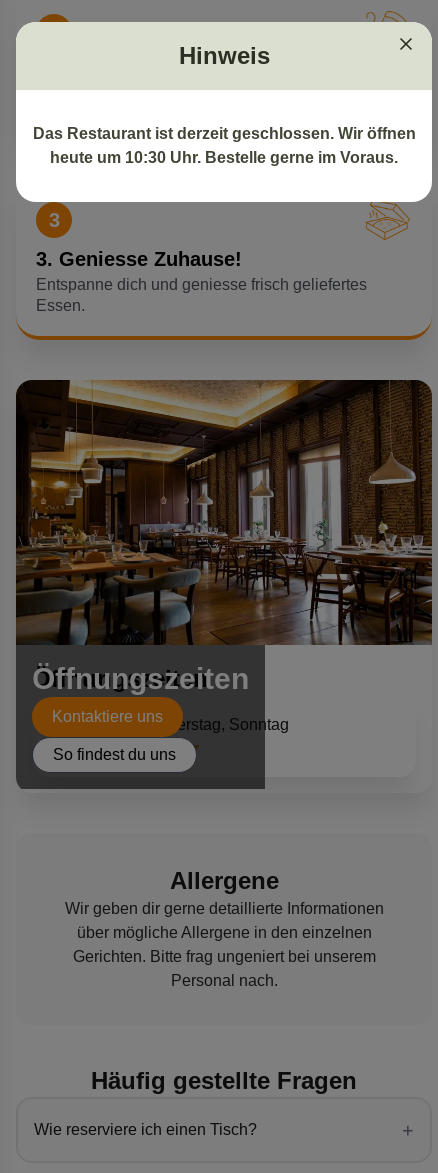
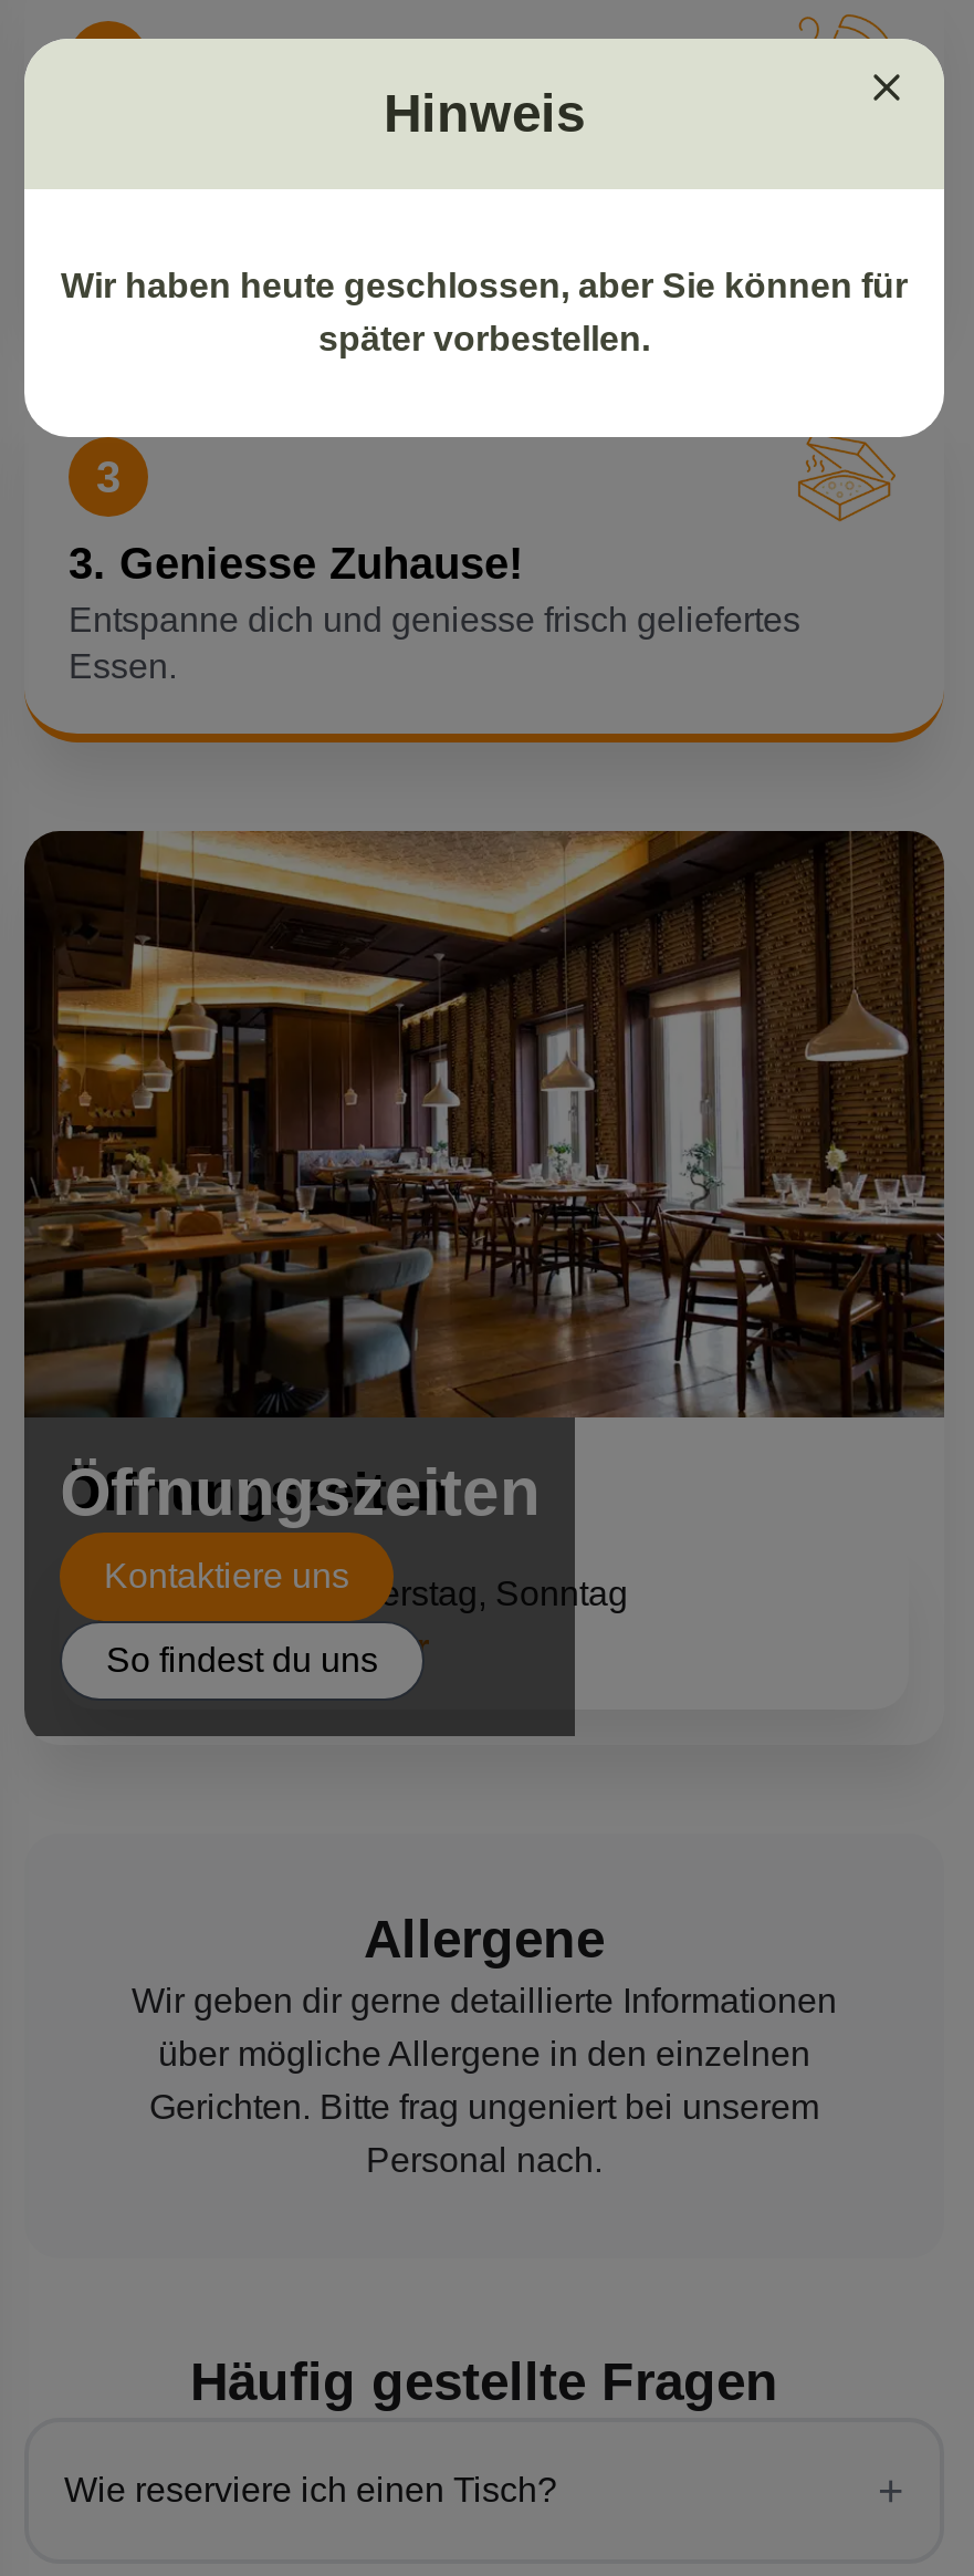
- Das Restaurant ist derzeit geschlossen. Wir öffnen
- heute um 10:30 Uhr. Bestelle gerne im Voraus.
+ Wir haben heute geschlossen, aber Sie können für
+ später vorbestellen.
